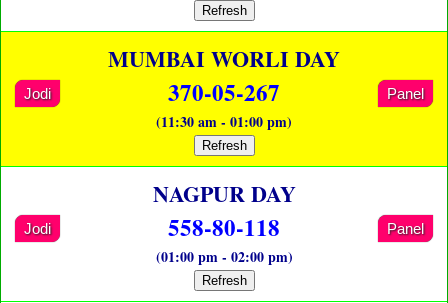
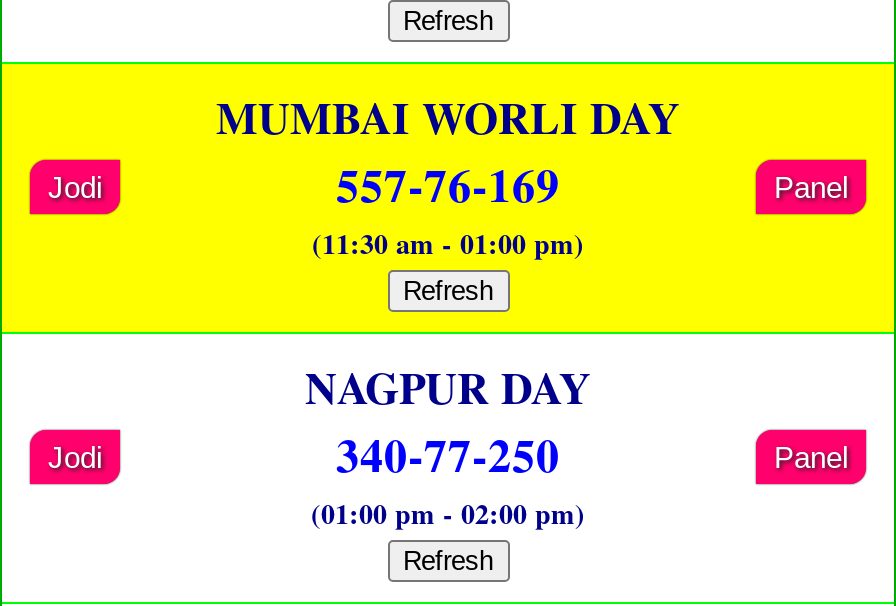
- 370-05-267
+ 557-76-169

- 558-80-118
+ 340-77-250
